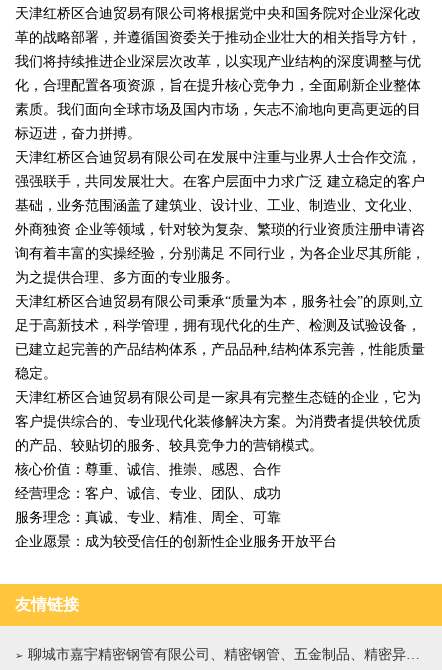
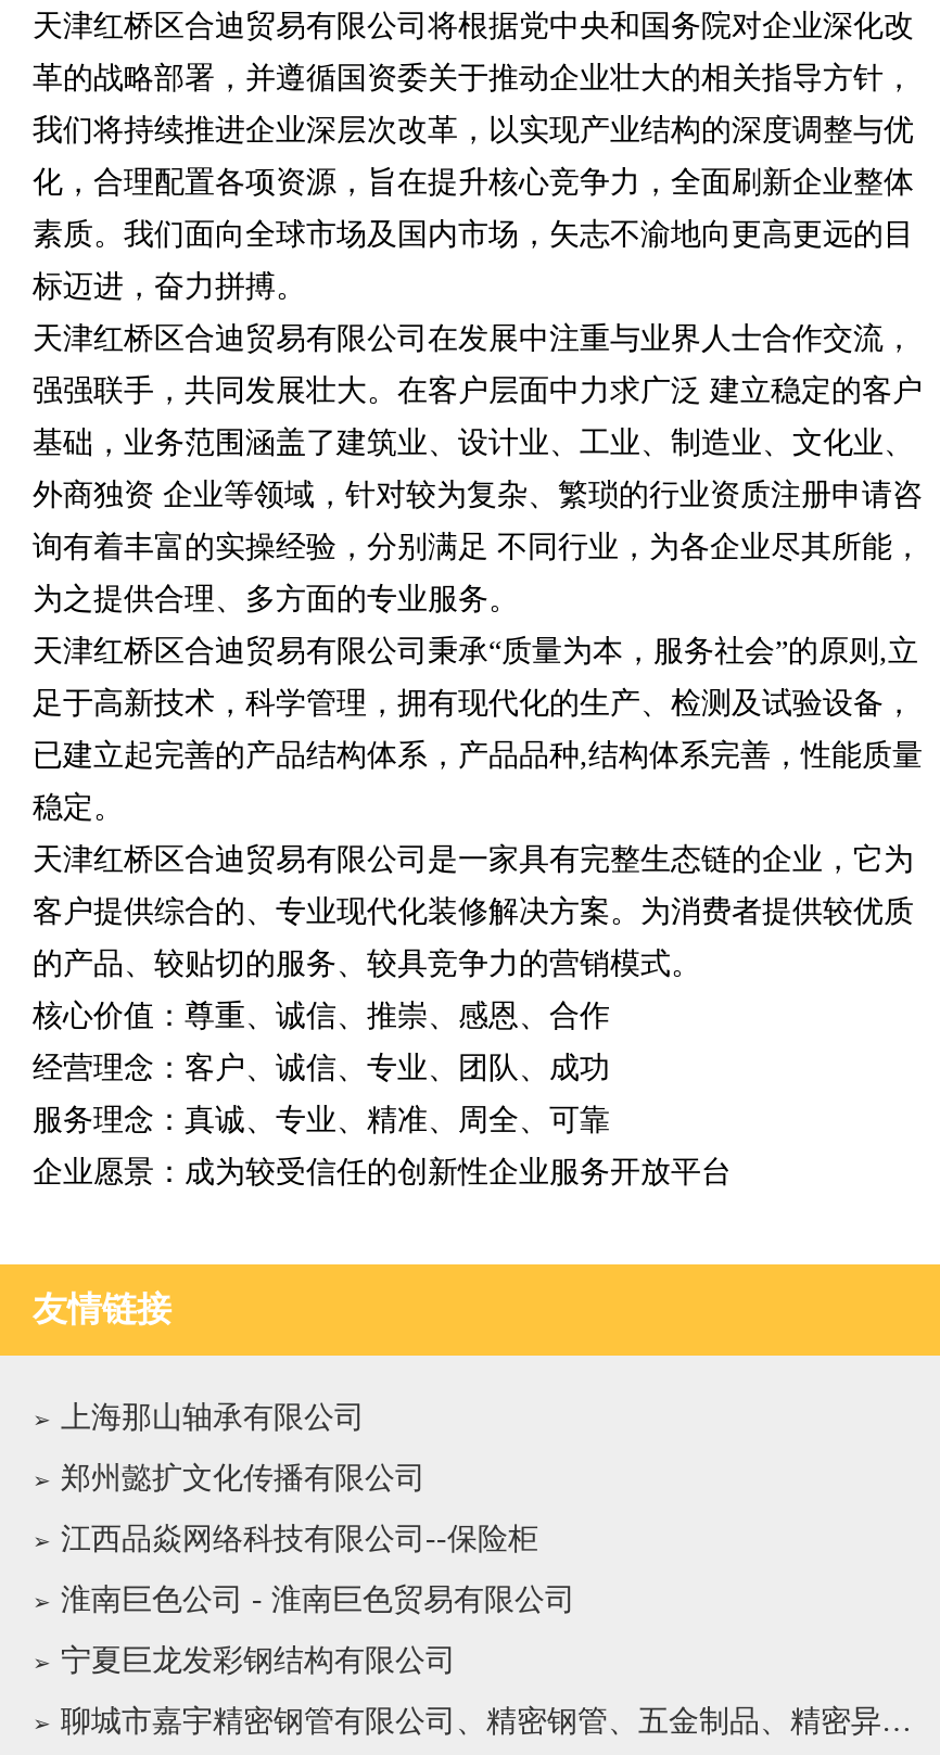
+ 上海那山轴承有限公司
+ 郑州懿扩文化传播有限公司
+ 江西品焱网络科技有限公司--保险柜
+ 淮南巨色公司 - 淮南巨色贸易有限公司
+ 宁夏巨龙发彩钢结构有限公司
